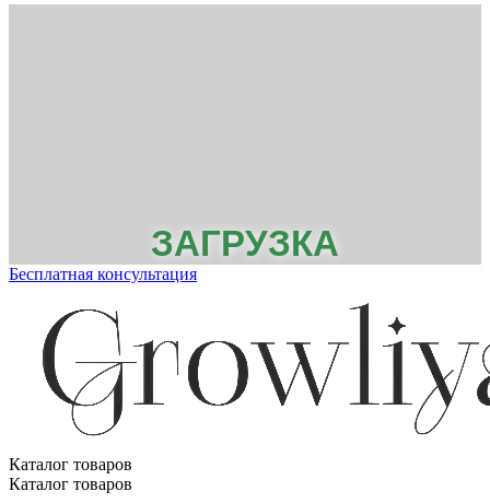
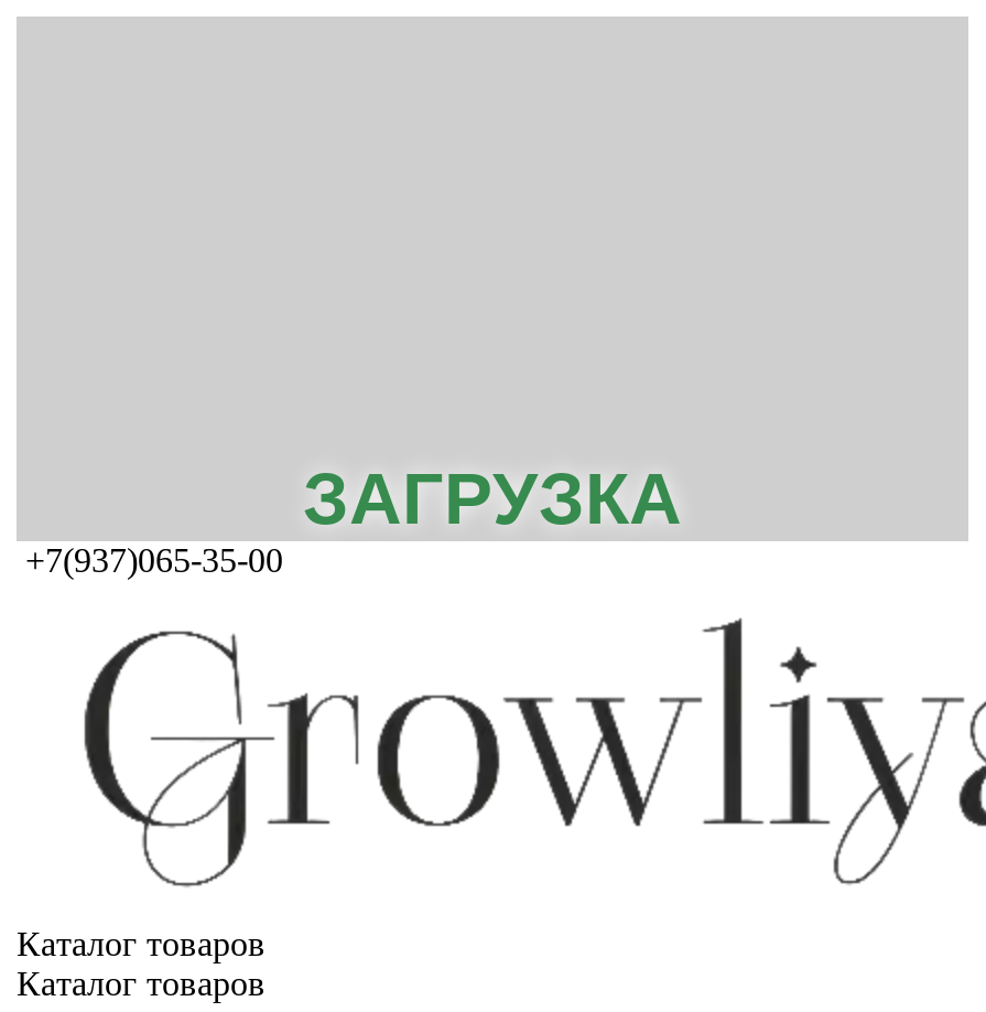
- Бесплатная консультация
+ +7(937)065-35-00
